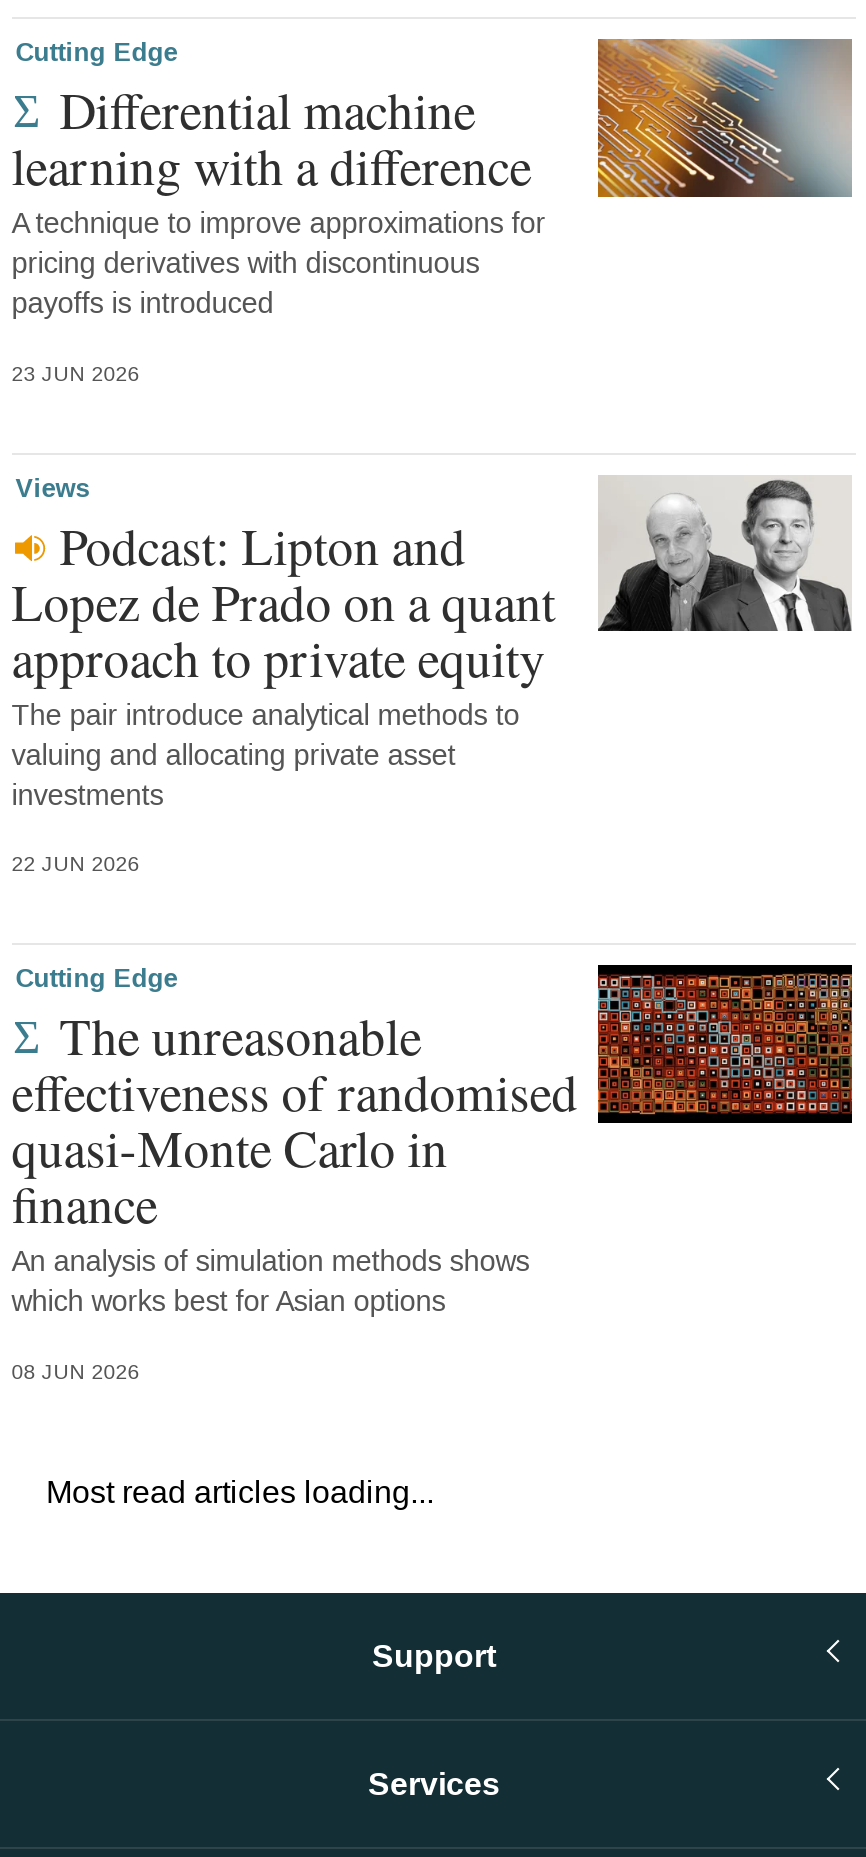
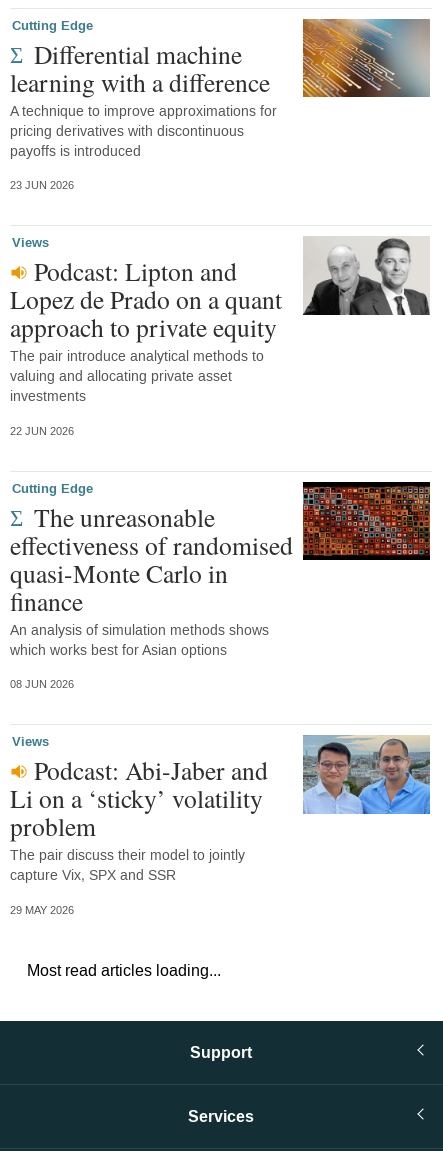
+ [image]
+ Views
+ Podcast: Abi-Jaber and
+ Li on a ‘sticky’ volatility
+ problem
+ The pair discuss their model to jointly
+ capture Vix, SPX and SSR
+ 29 MAY 2026
